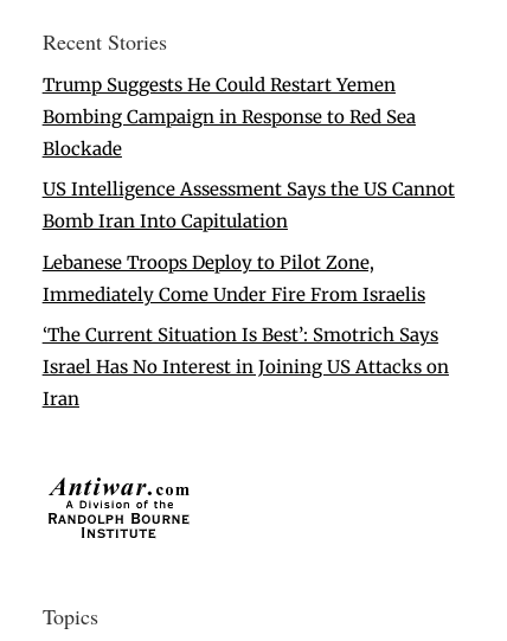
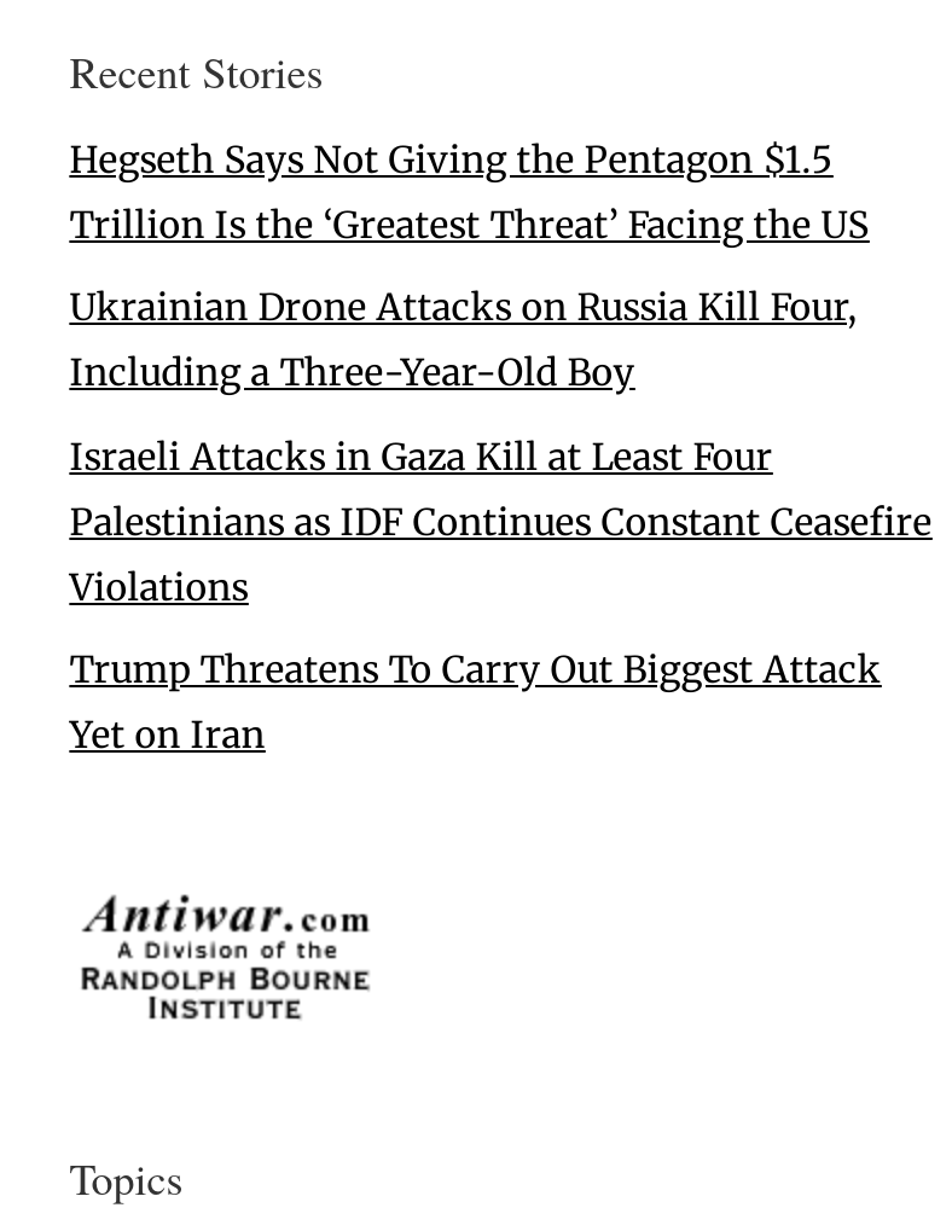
- Trump Suggests He Could Restart Yemen
- Bombing Campaign in Response to Red Sea
- Blockade
+ Hegseth Says Not Giving the Pentagon $1.5
+ Trillion Is the ‘Greatest Threat’ Facing the US

- US Intelligence Assessment Says the US Cannot
- Bomb Iran Into Capitulation
+ Ukrainian Drone Attacks on Russia Kill Four,
+ Including a Three-Year-Old Boy

- Lebanese Troops Deploy to Pilot Zone,
- Immediately Come Under Fire From Israelis
+ Israeli Attacks in Gaza Kill at Least Four
+ Palestinians as IDF Continues Constant Ceasefire
+ Violations

- ‘The Current Situation Is Best’: Smotrich Says
- Israel Has No Interest in Joining US Attacks on
- Iran
+ Trump Threatens To Carry Out Biggest Attack
+ Yet on Iran
